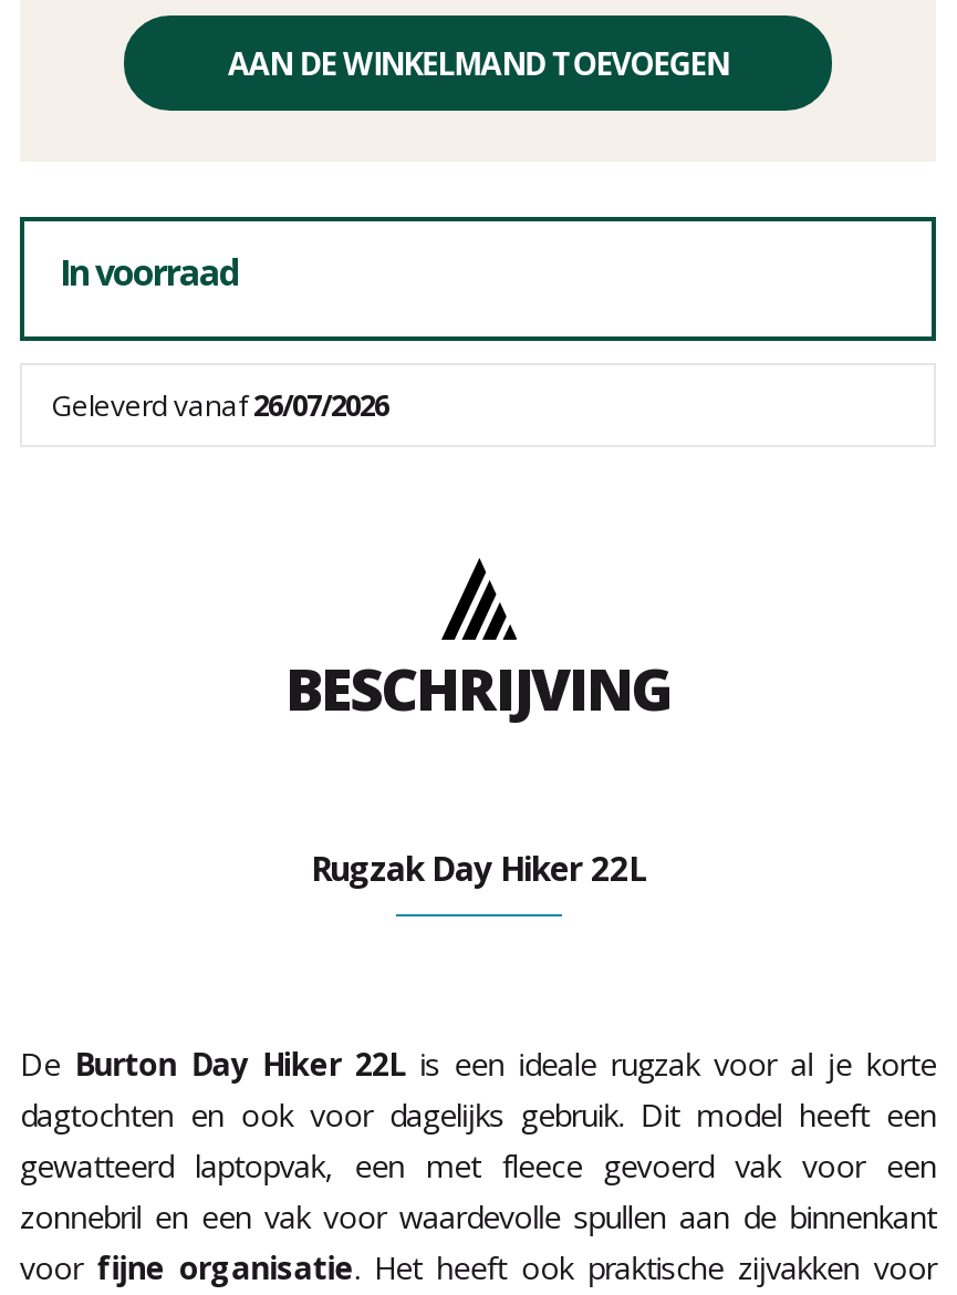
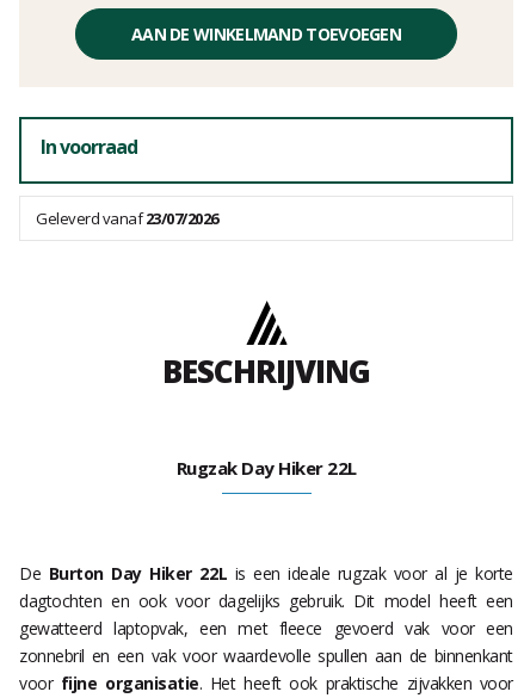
- Geleverd vanaf26/07/2026
+ Geleverd vanaf23/07/2026
